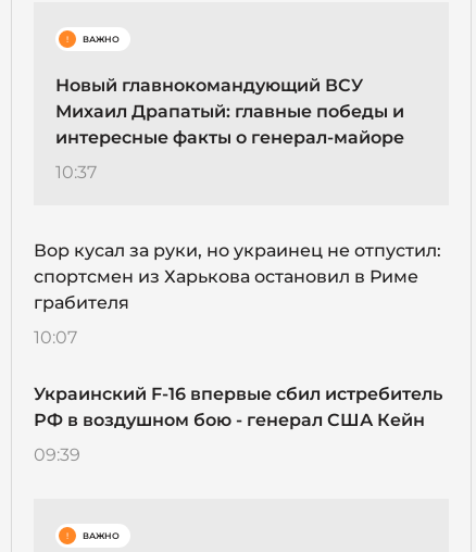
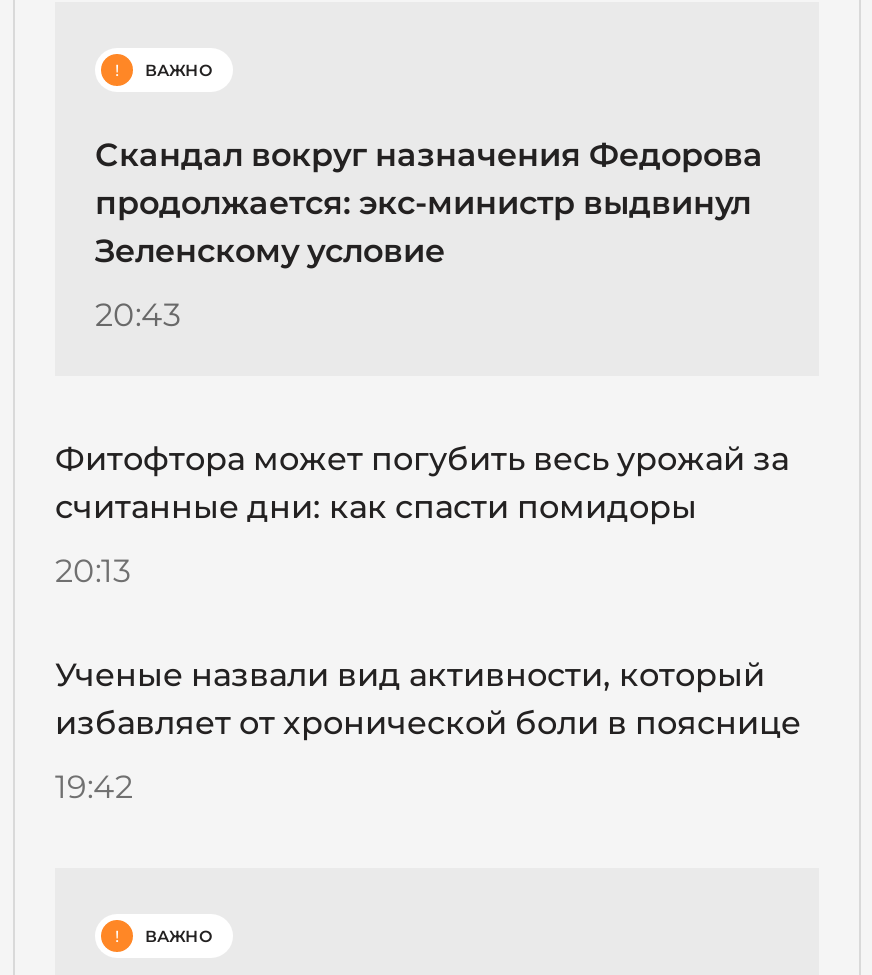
- Новый главнокомандующий ВСУ
- Михаил Драпатый: главные победы и
- интересные факты о генерал-майоре
+ Скандал вокруг назначения Федорова
+ продолжается: экс-министр выдвинул
+ Зеленскому условие

- 10:37
+ 20:43

- Вор кусал за руки, но украинец не отпустил:
- спортсмен из Харькова остановил в Риме
- грабителя
+ Фитофтора может погубить весь урожай за
+ считанные дни: как спасти помидоры

- 10:07
+ 20:13

- Украинский F-16 впервые сбил истребитель
- РФ в воздушном бою - генерал США Кейн
+ Ученые назвали вид активности, который
+ избавляет от хронической боли в пояснице

- 09:39
+ 19:42
